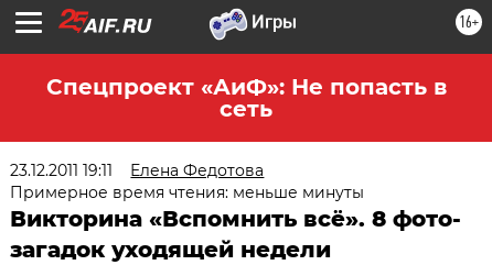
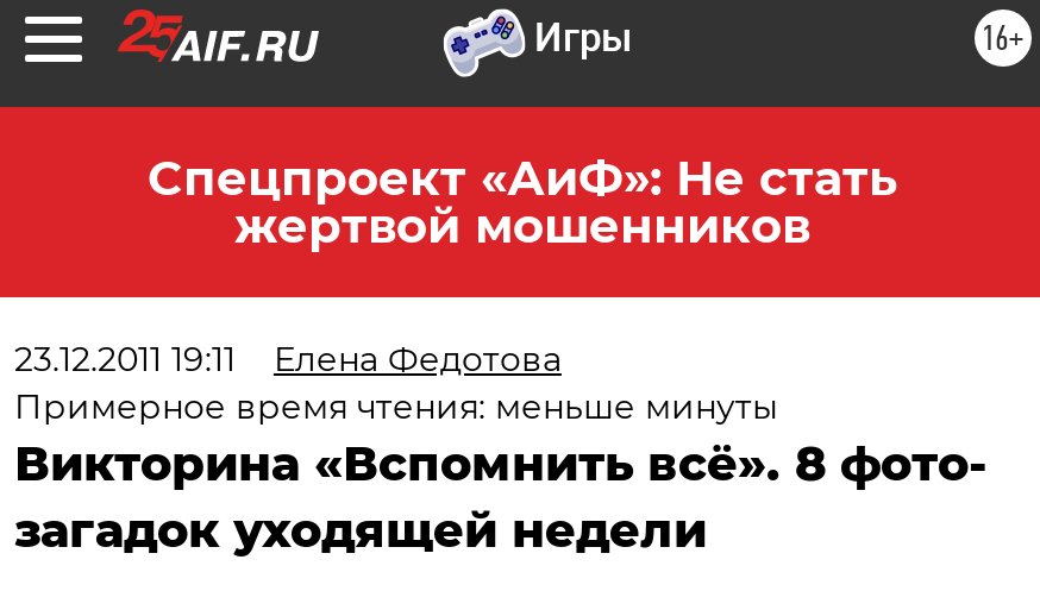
- Спецпроект «АиФ»: Не попасть в
- сеть
+ Спецпроект «АиФ»: Не стать
+ жертвой мошенников
